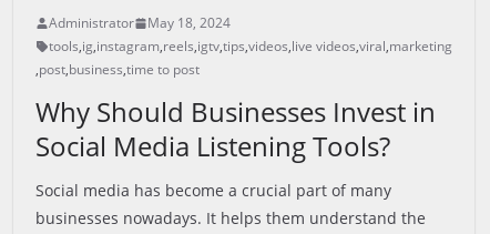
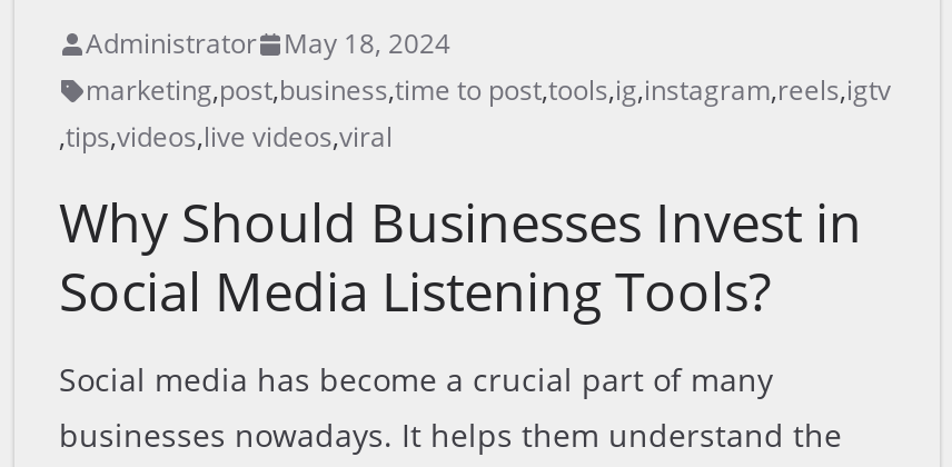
- tools,ig,instagram,reels,igtv,tips,videos,live videos,viral,marketing
- ,post,business,time to post
+ marketing,post,business,time to post,tools,ig,instagram,reels,igtv
+ ,tips,videos,live videos,viral
